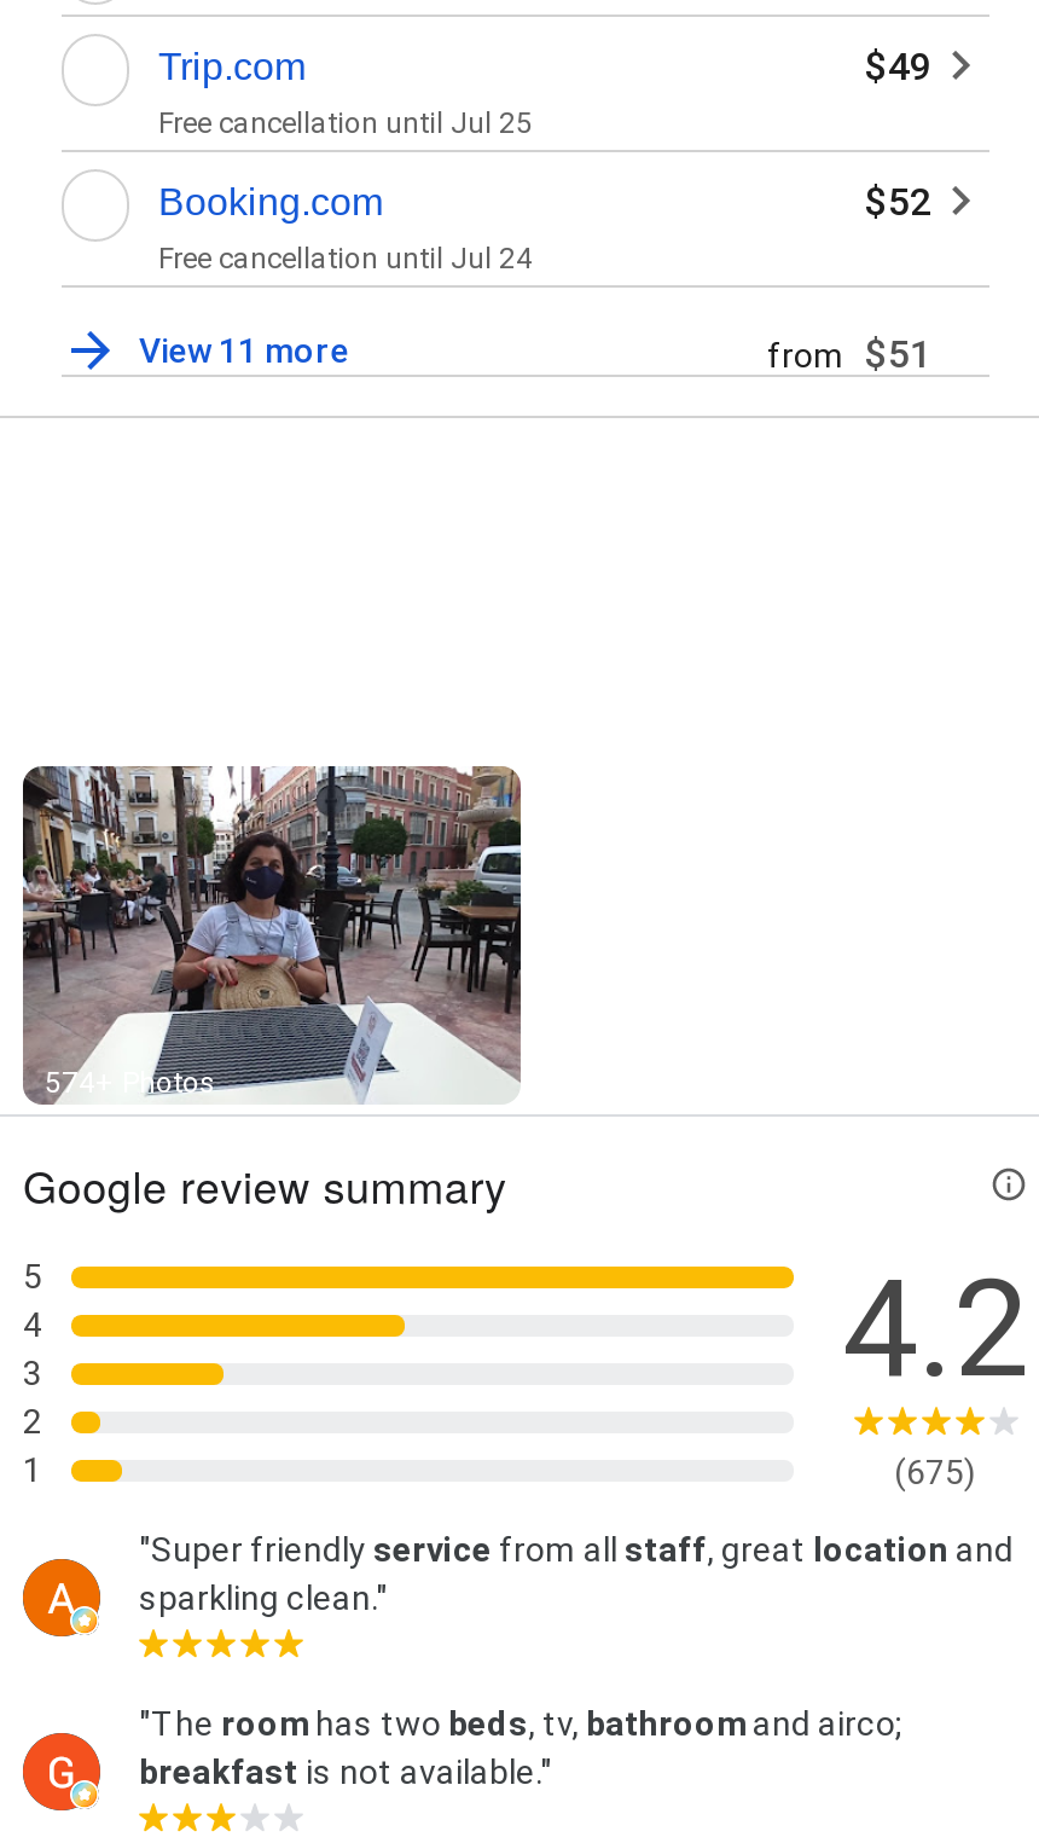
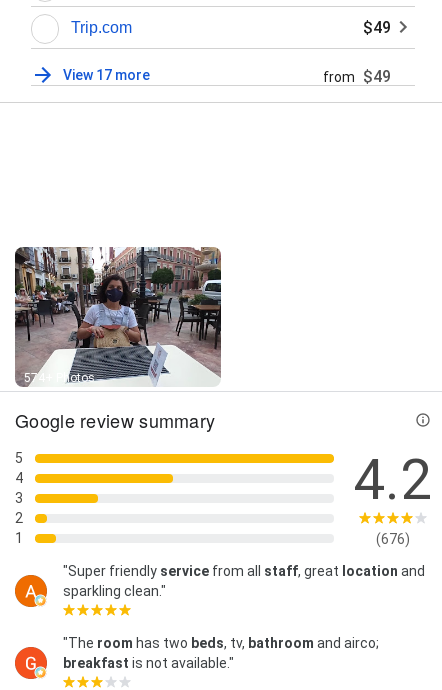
- Free cancellation until Jul 25
- Booking.com
- $52
- Free cancellation until Jul 24
- View 11 more
- from $51
+ View 17 more
+ from $49

- (675)
+ (676)
